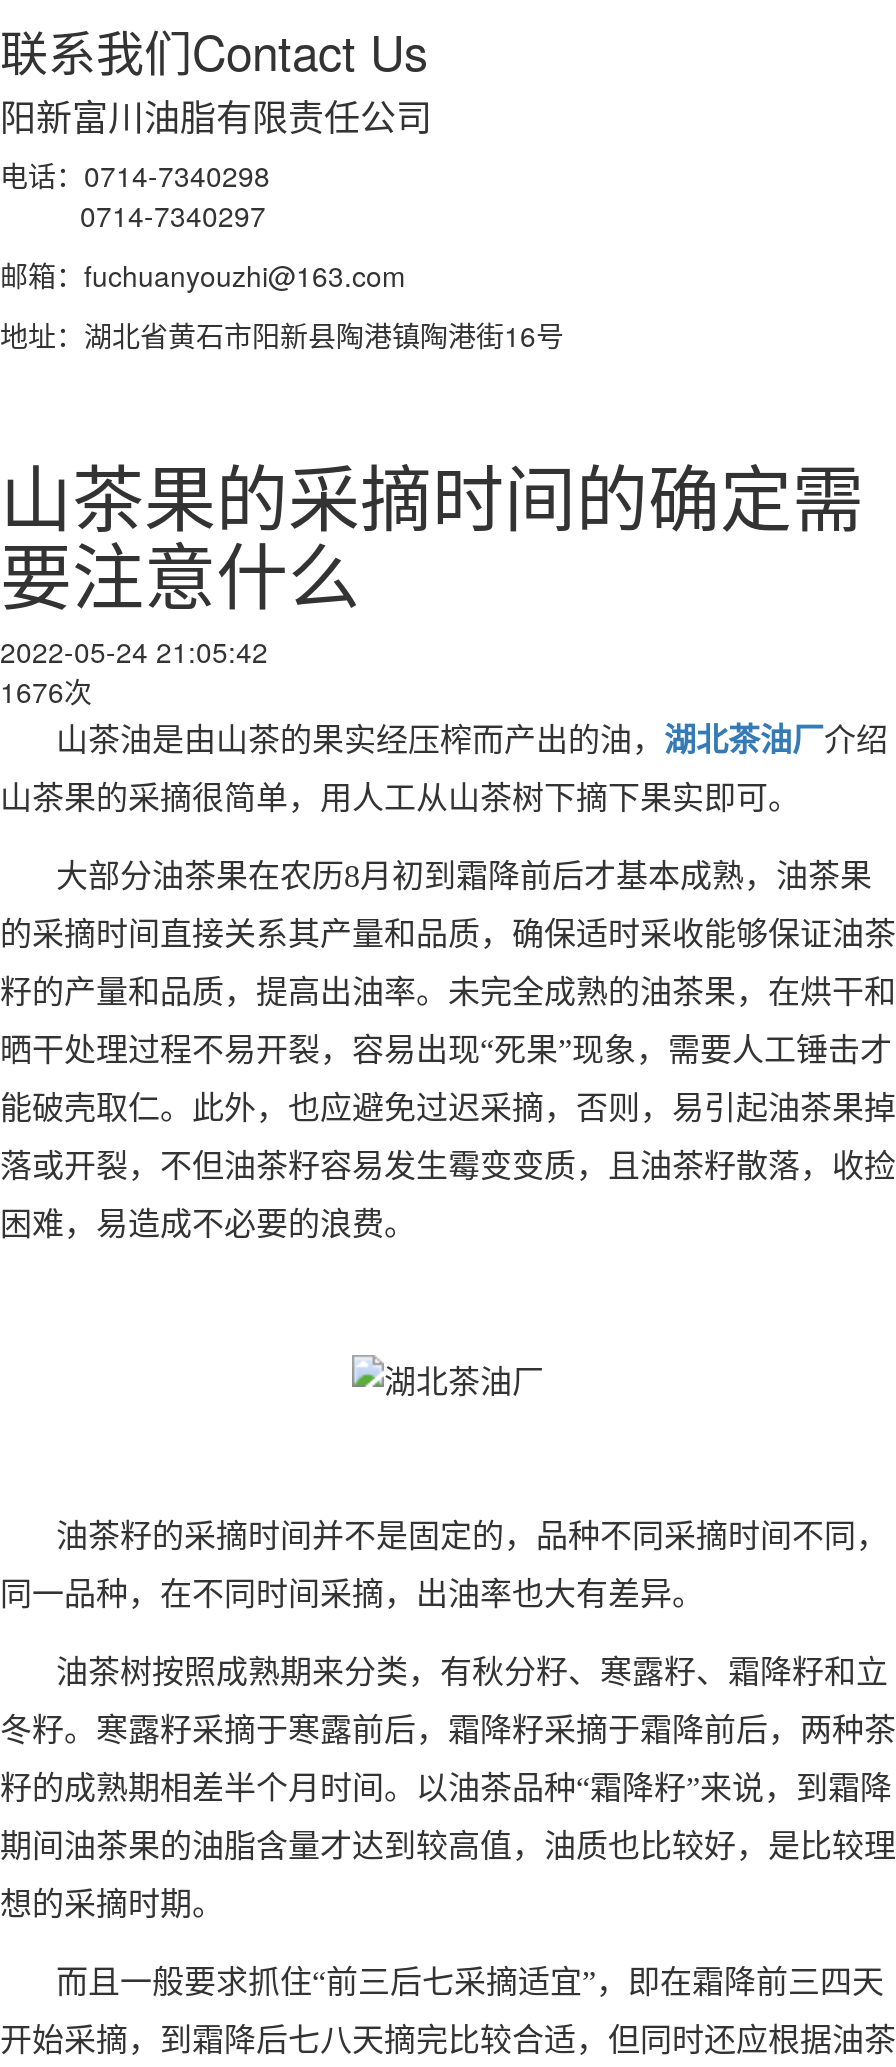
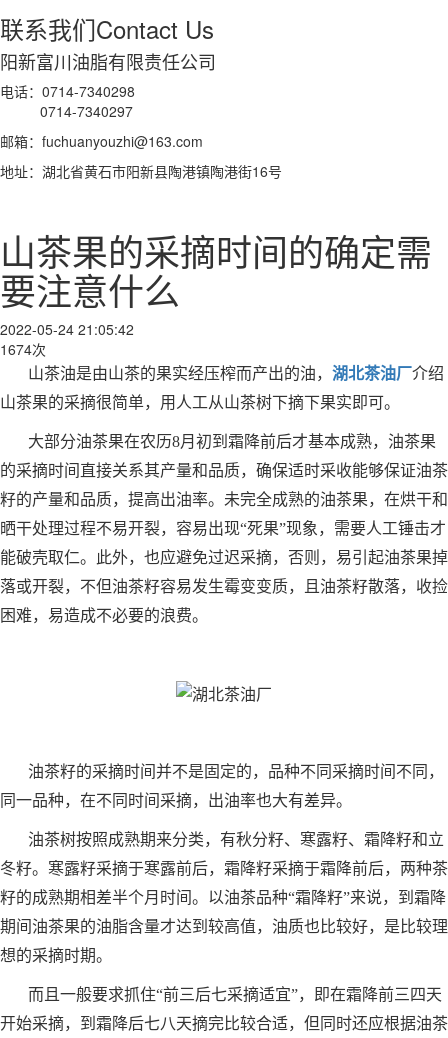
- 1676次
+ 1674次
